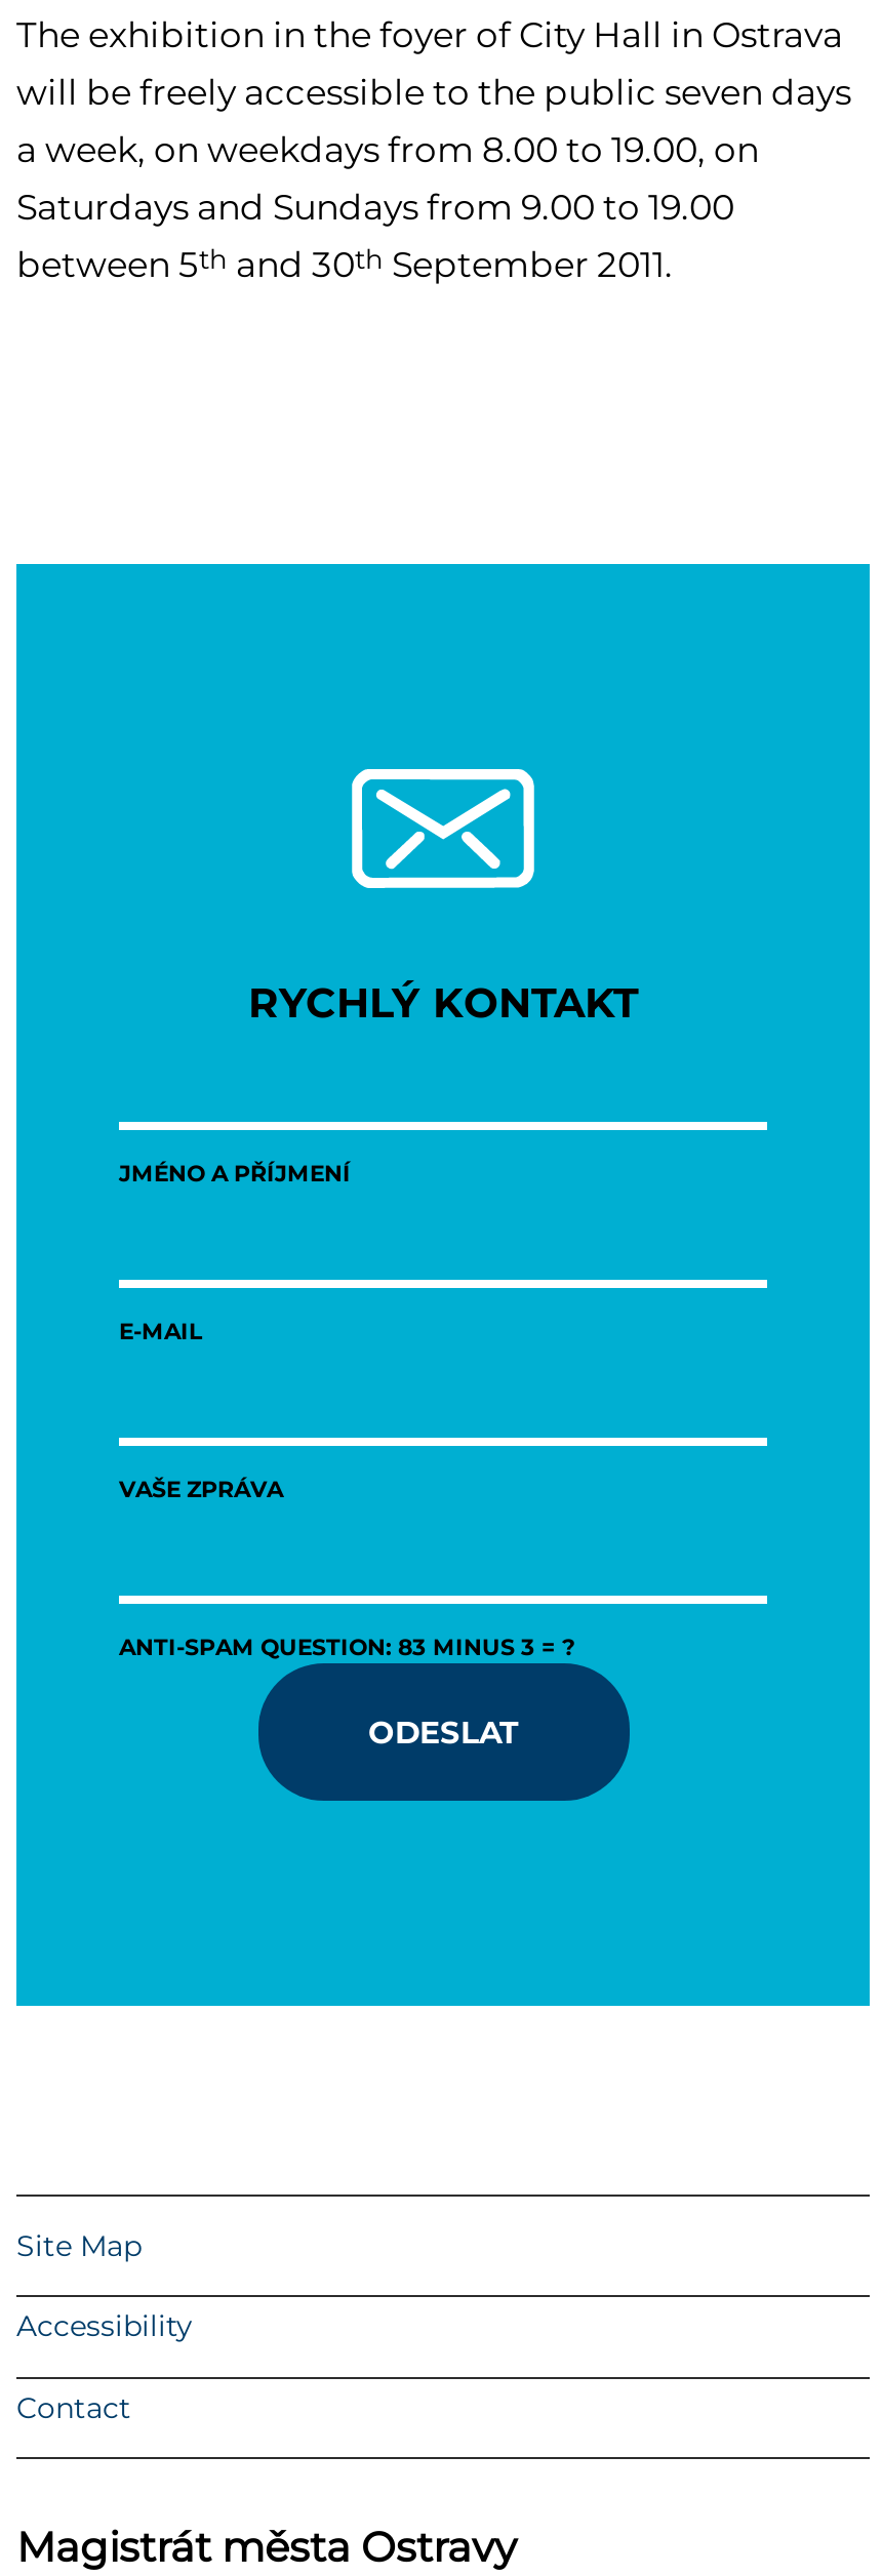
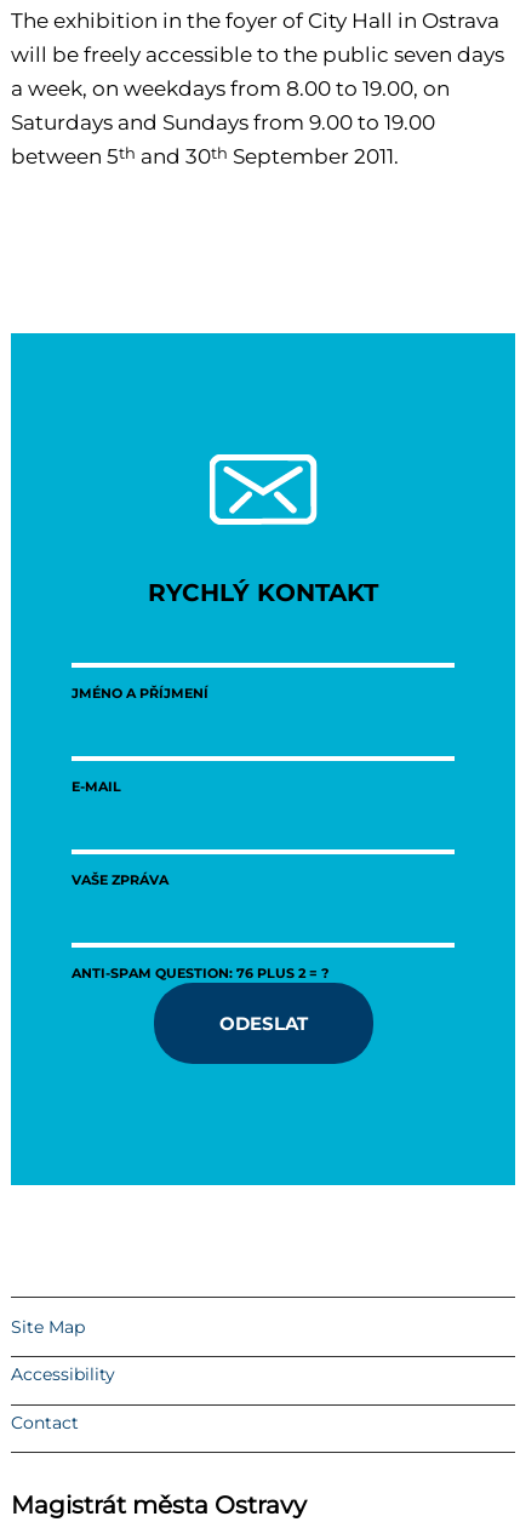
- ANTI-SPAM QUESTION: 83 MINUS 3 = ?
+ ANTI-SPAM QUESTION: 76 PLUS 2 = ?
